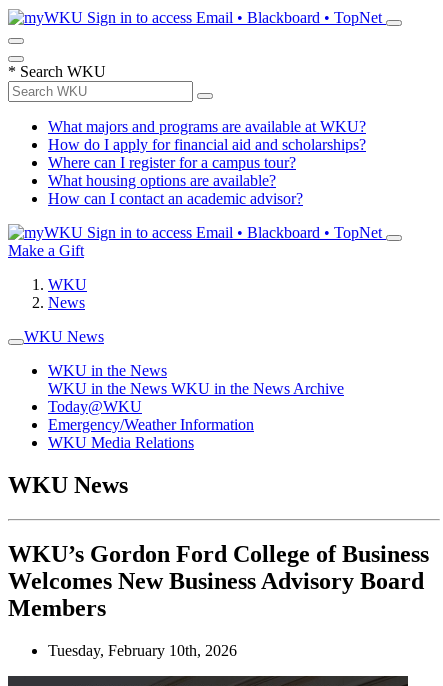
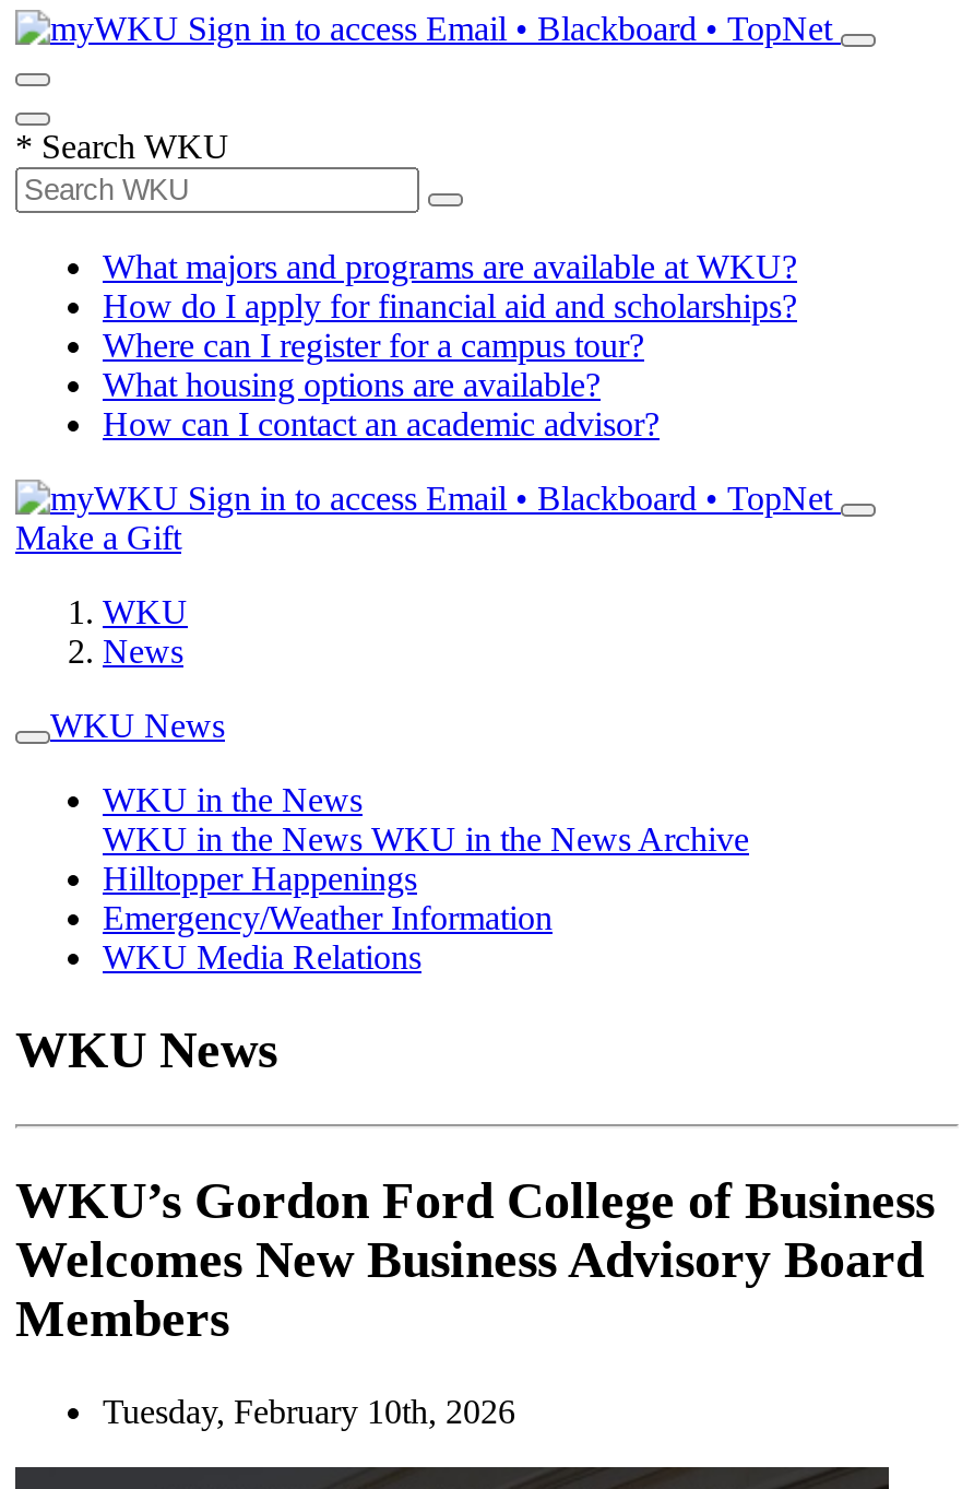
- Today@WKU
+ Hilltopper Happenings
